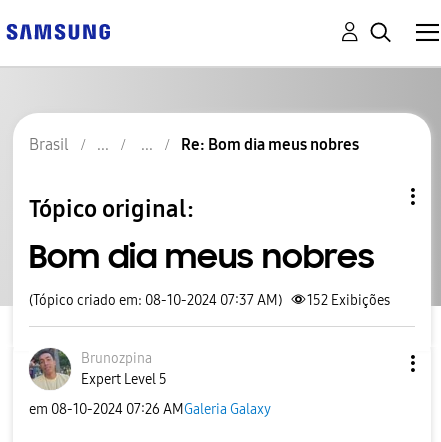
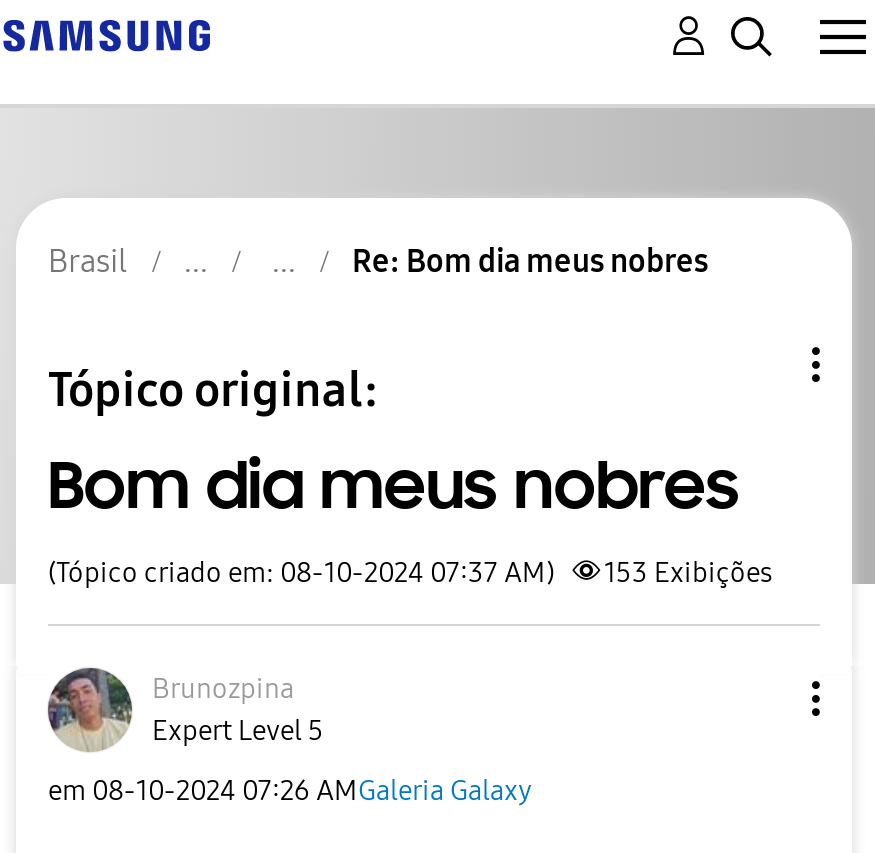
- (Tópico criado em: 08-10-2024 07:37 AM) 152 Exibições
+ (Tópico criado em: 08-10-2024 07:37 AM) 153 Exibições
